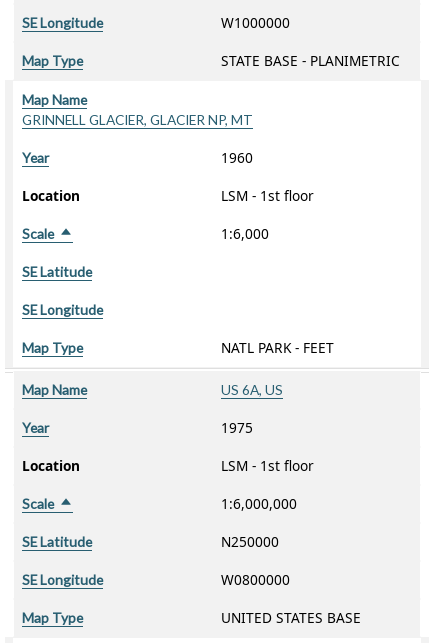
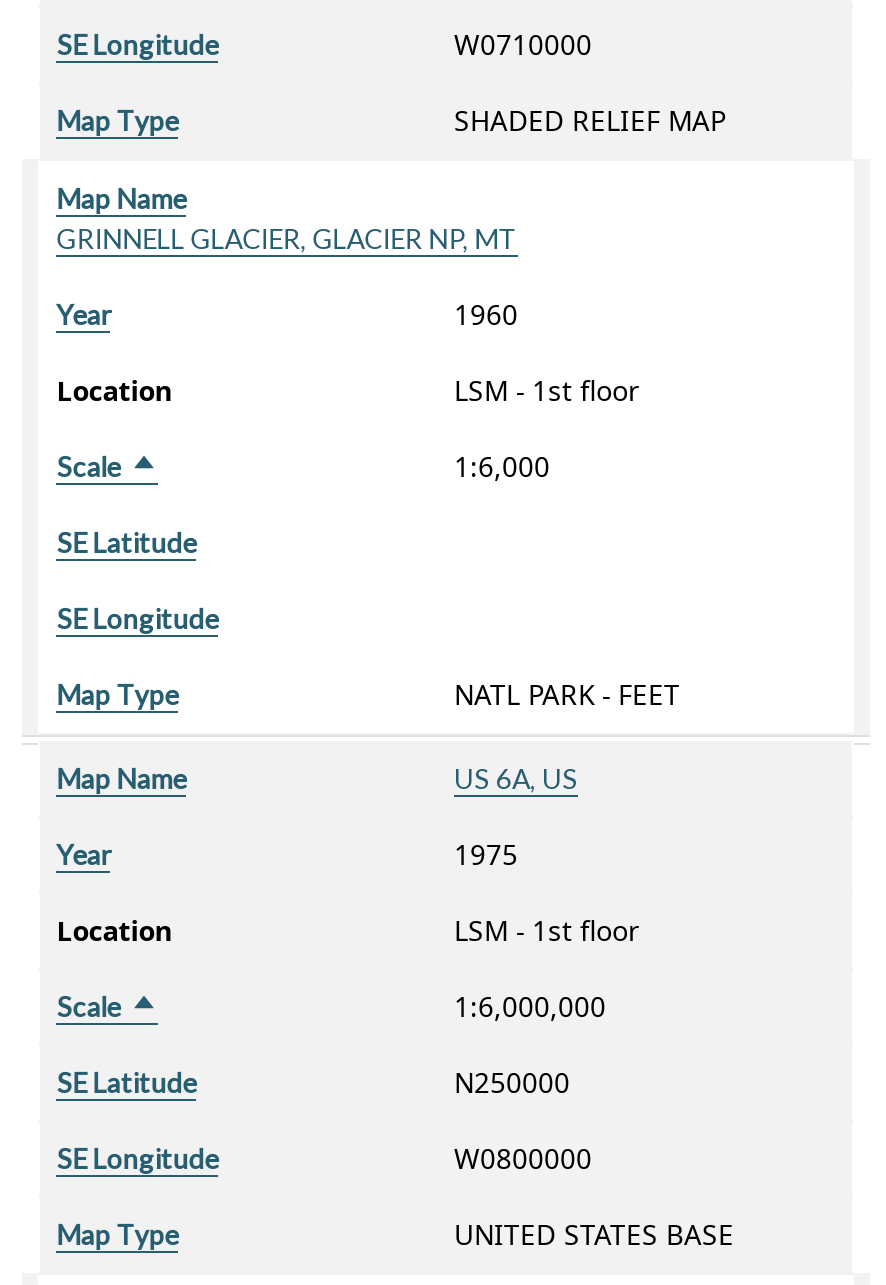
- W1000000
+ W0710000

- STATE BASE - PLANIMETRIC
+ SHADED RELIEF MAP
